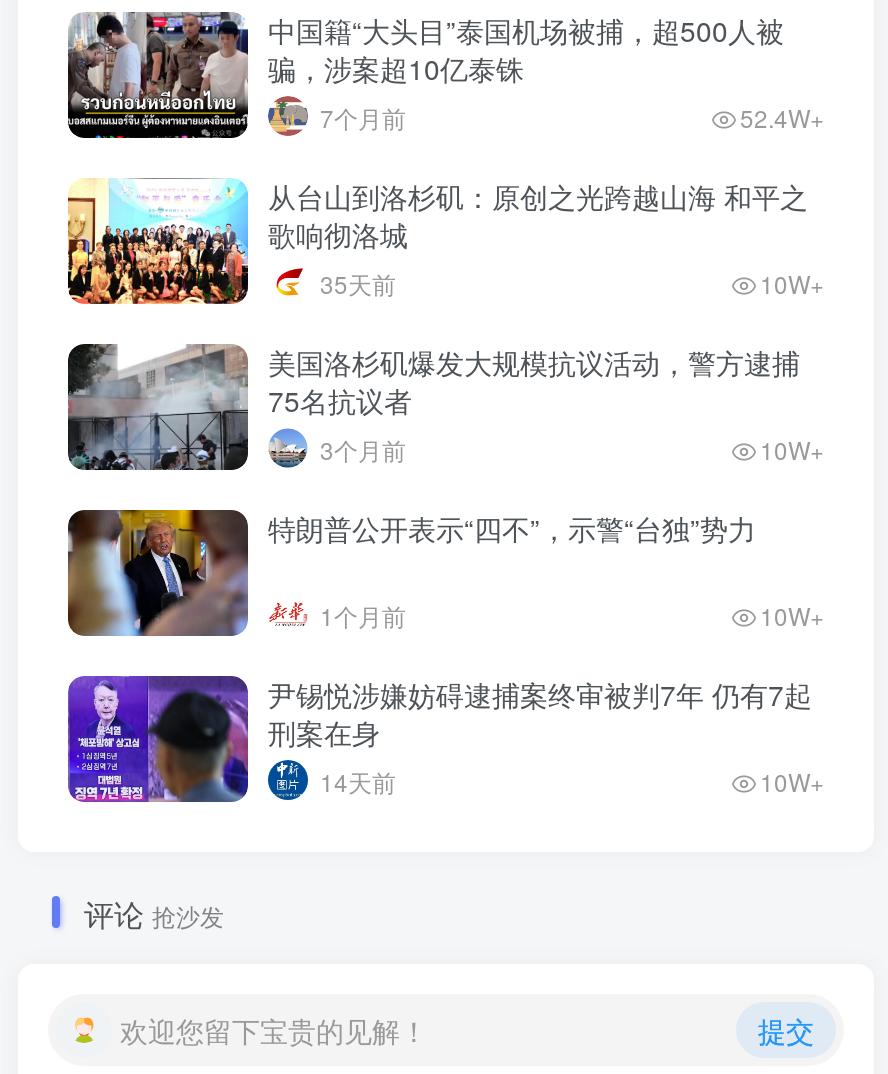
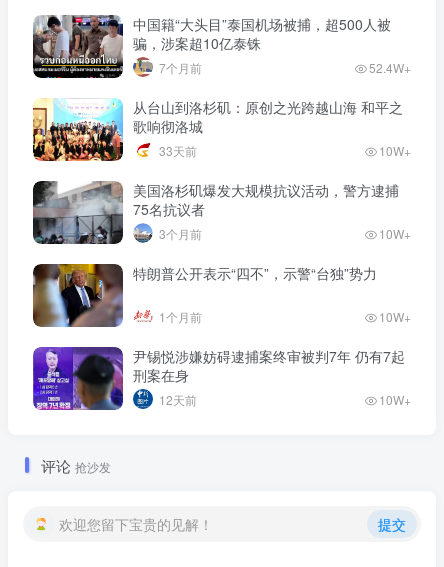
- 35天前
+ 33天前

- 14天前
+ 12天前
